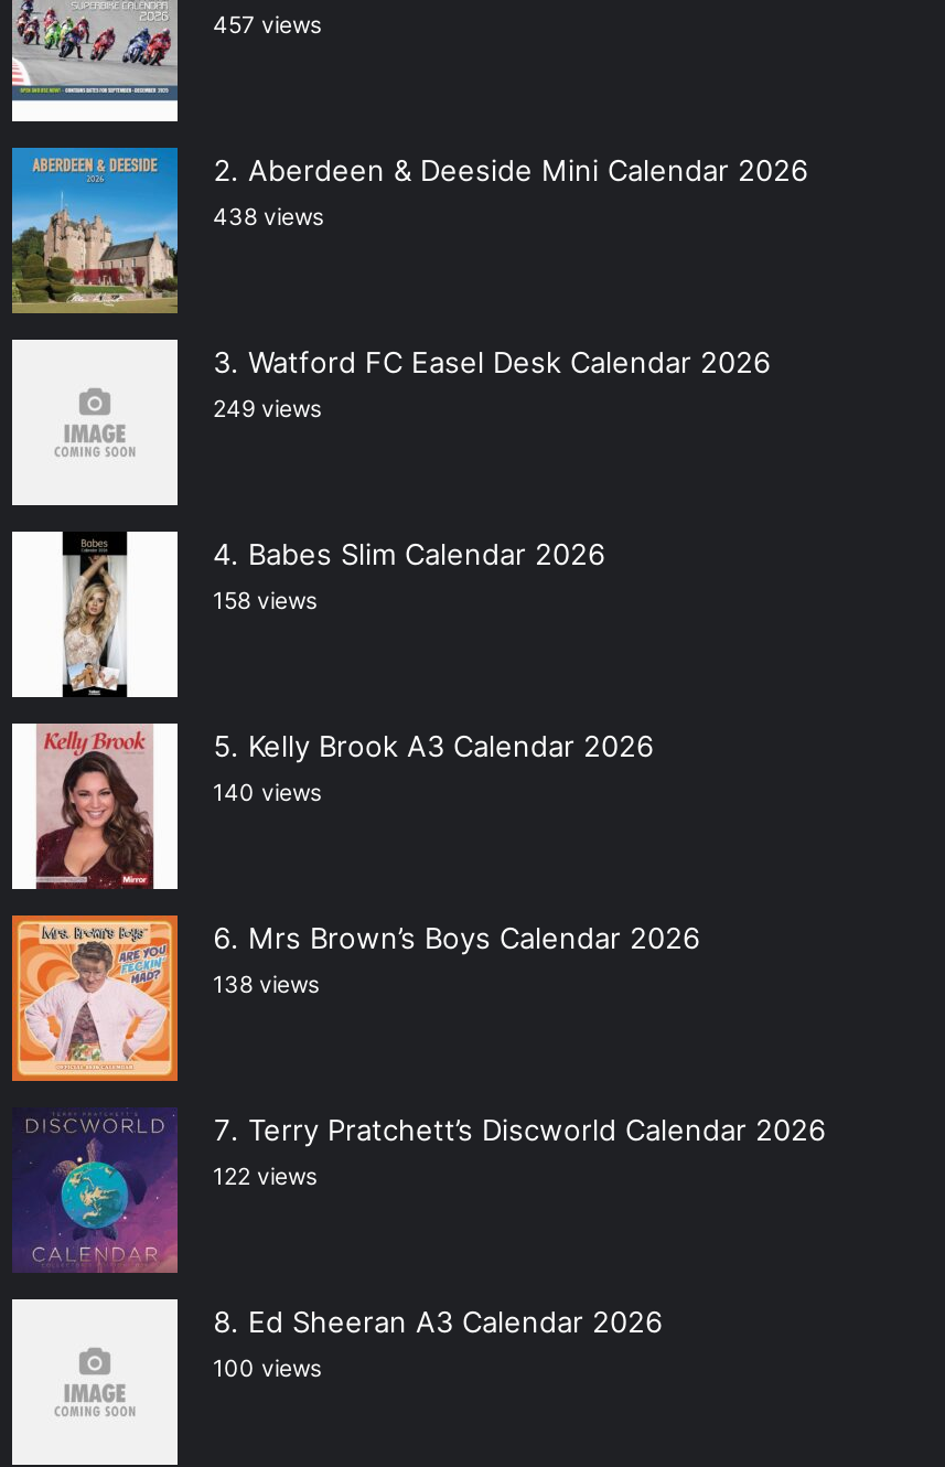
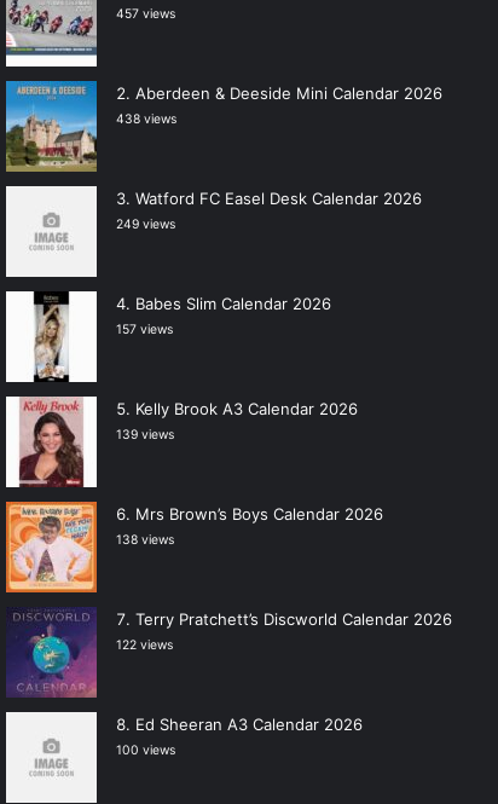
- 158 views
+ 157 views

- 140 views
+ 139 views
